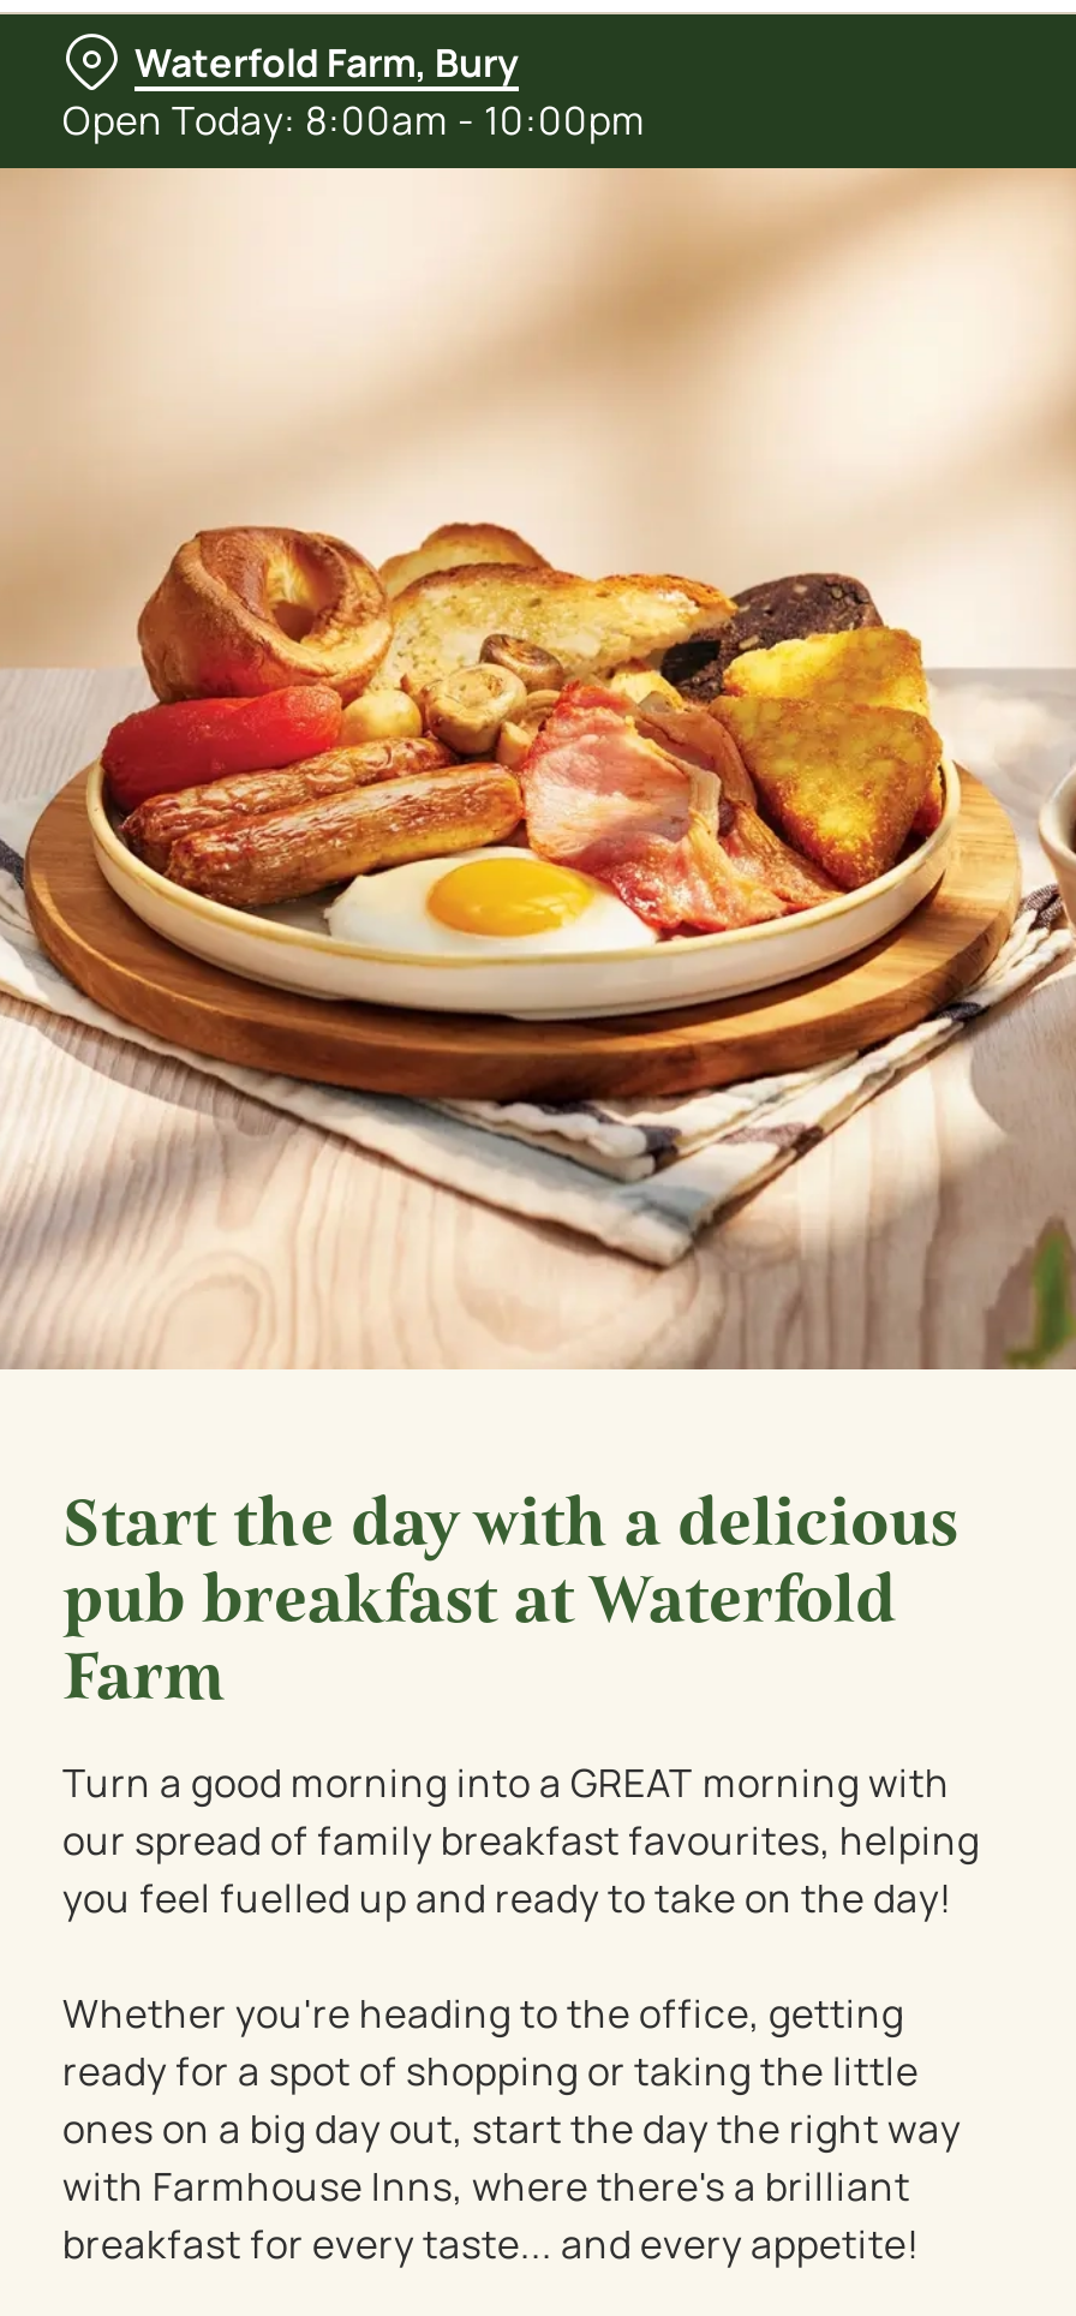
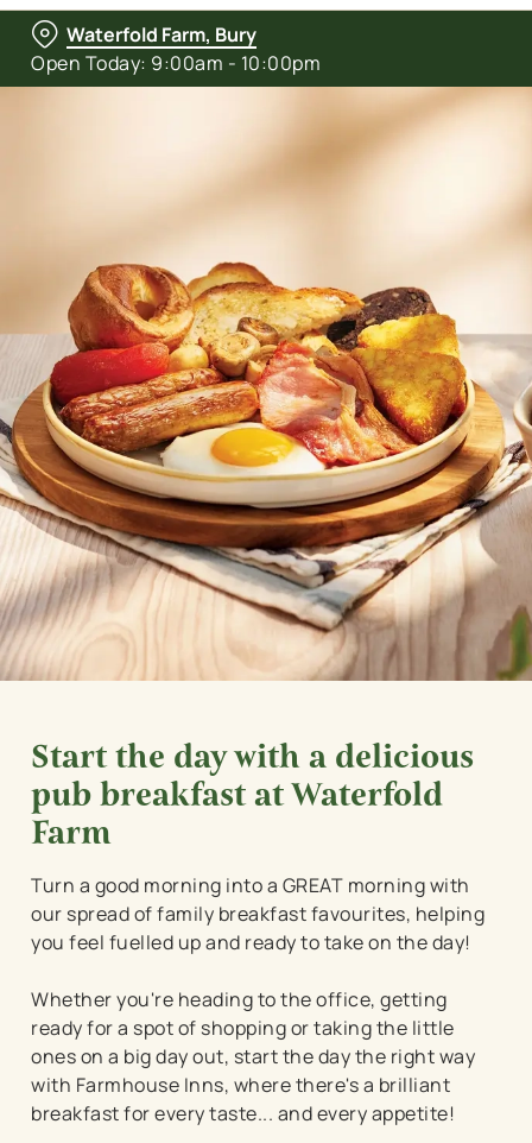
- Open Today: 8:00am - 10:00pm
+ Open Today: 9:00am - 10:00pm
